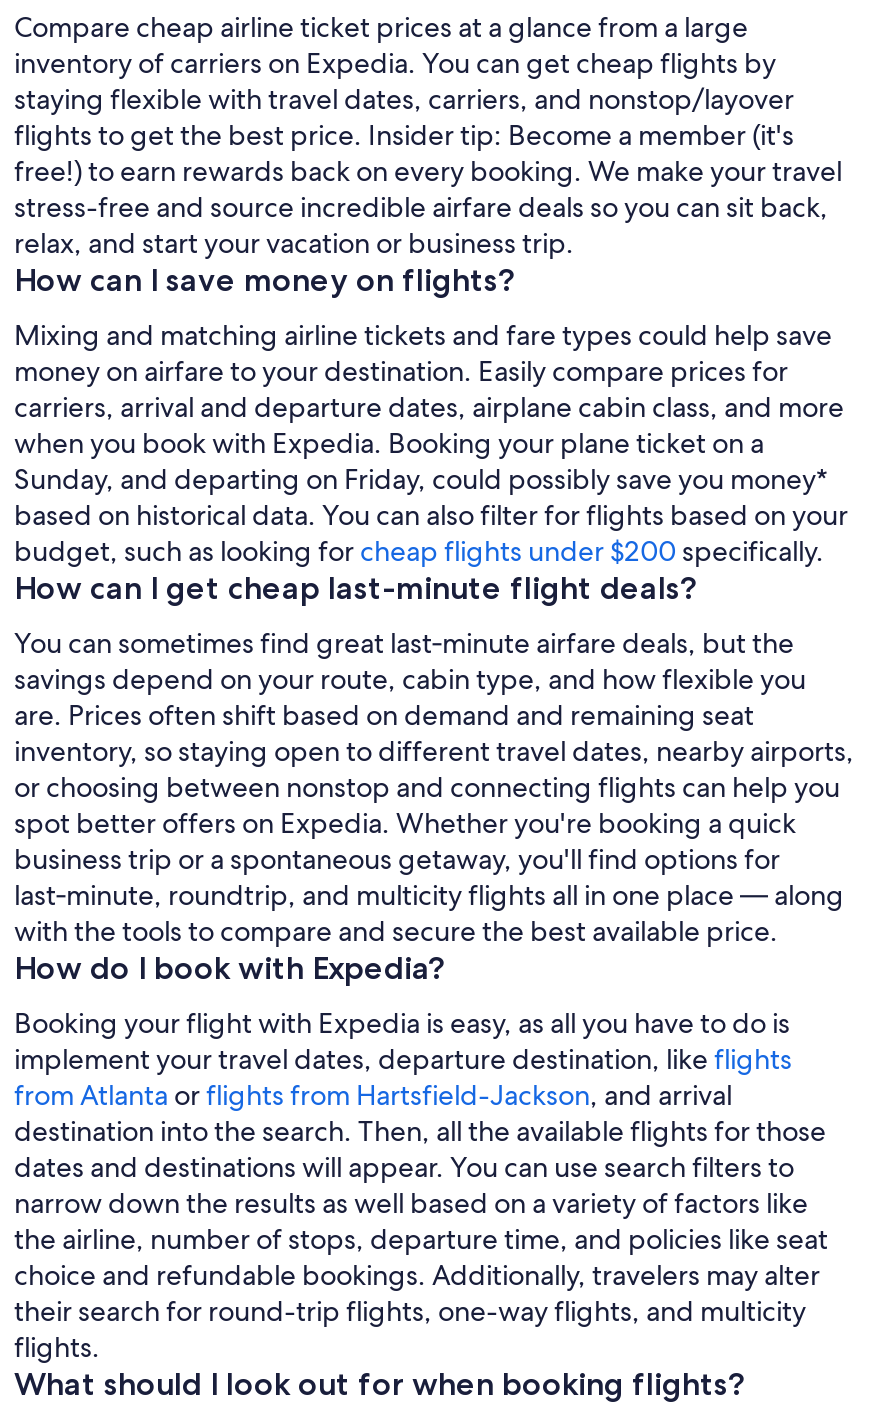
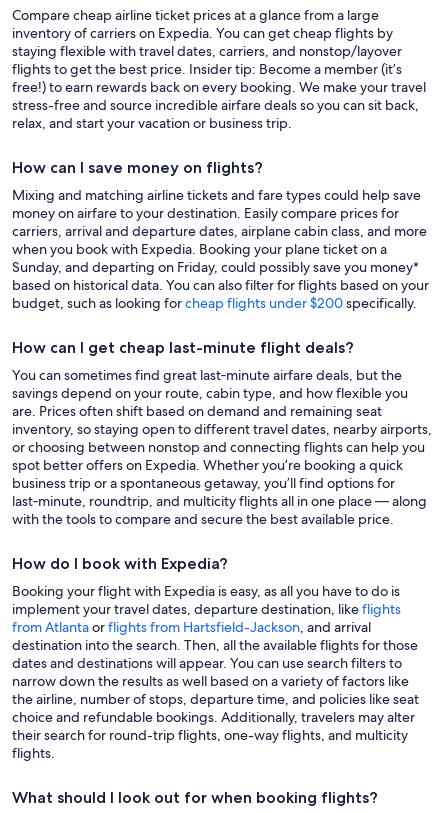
- flights to get the best price. Insider tip: Become a member (it's
+ flights to get the best price. Insider tip: Become a member (it’s

- spot better offers on Expedia. Whether you're booking a quick
+ spot better offers on Expedia. Whether you’re booking a quick

- business trip or a spontaneous getaway, you'll find options for
+ business trip or a spontaneous getaway, you’ll find options for
